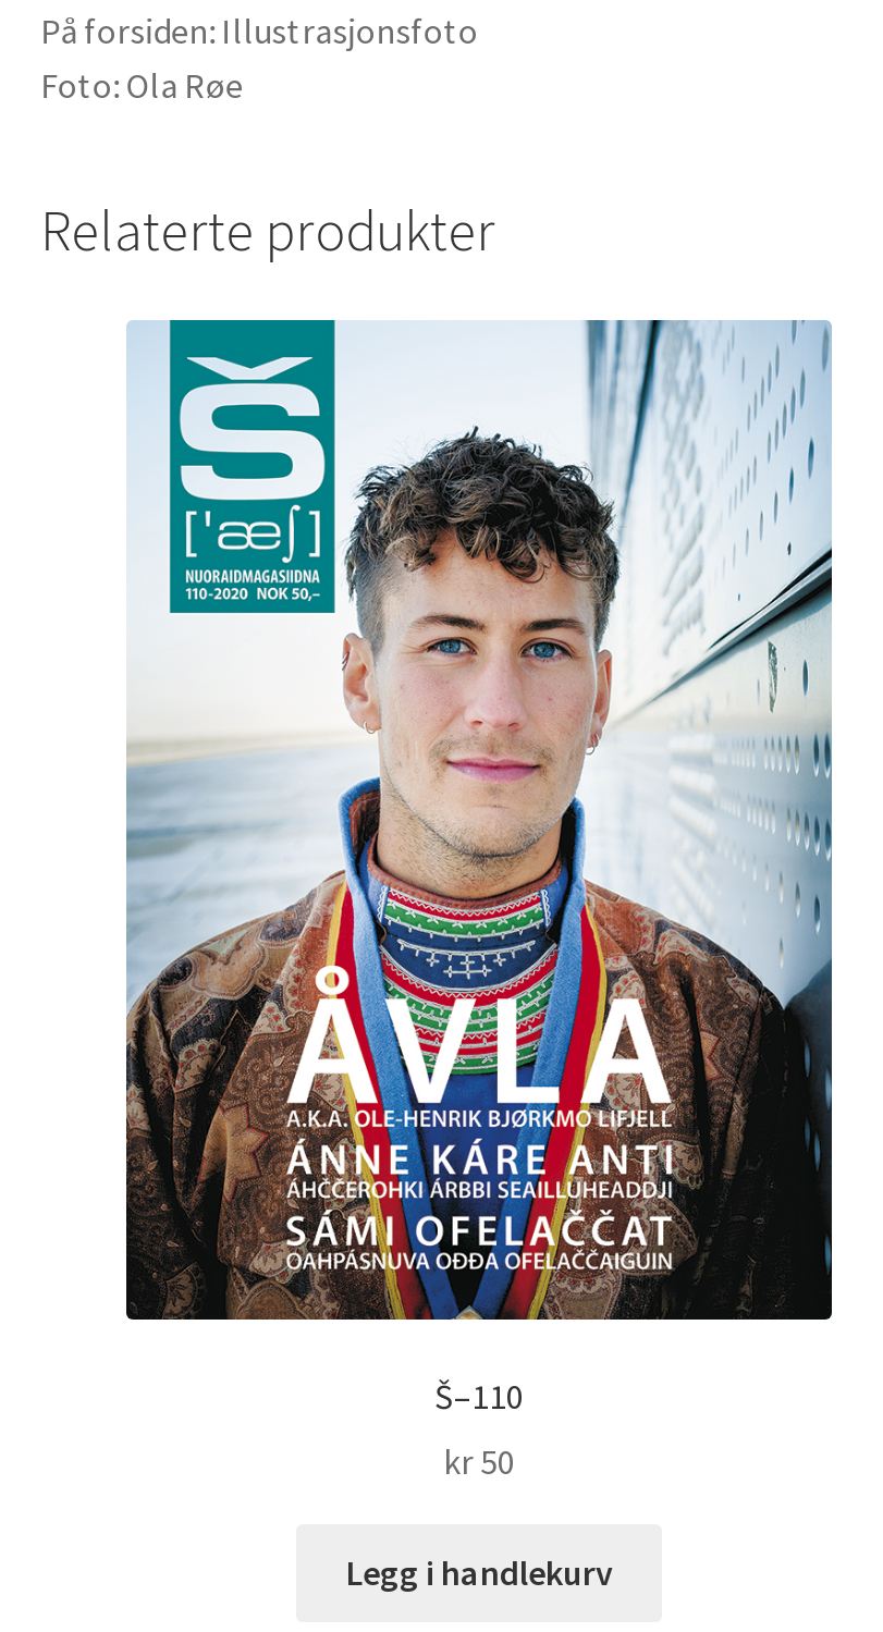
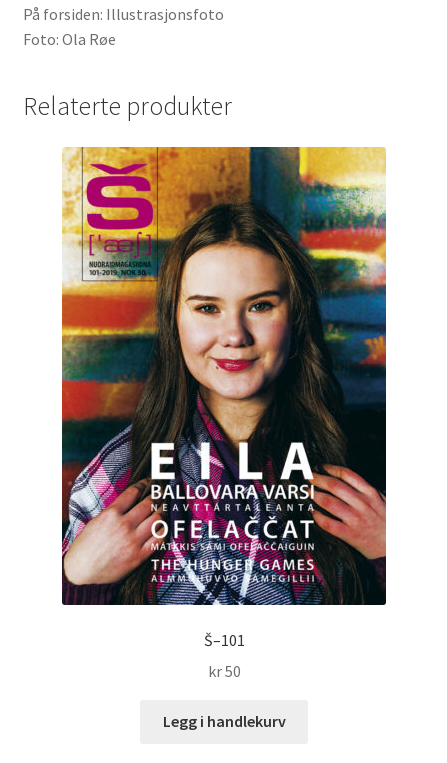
- [image]
- Š–110
+ [image]
+ Š–101
